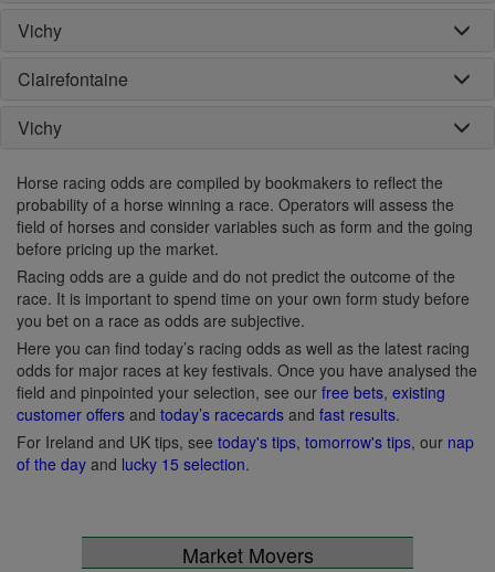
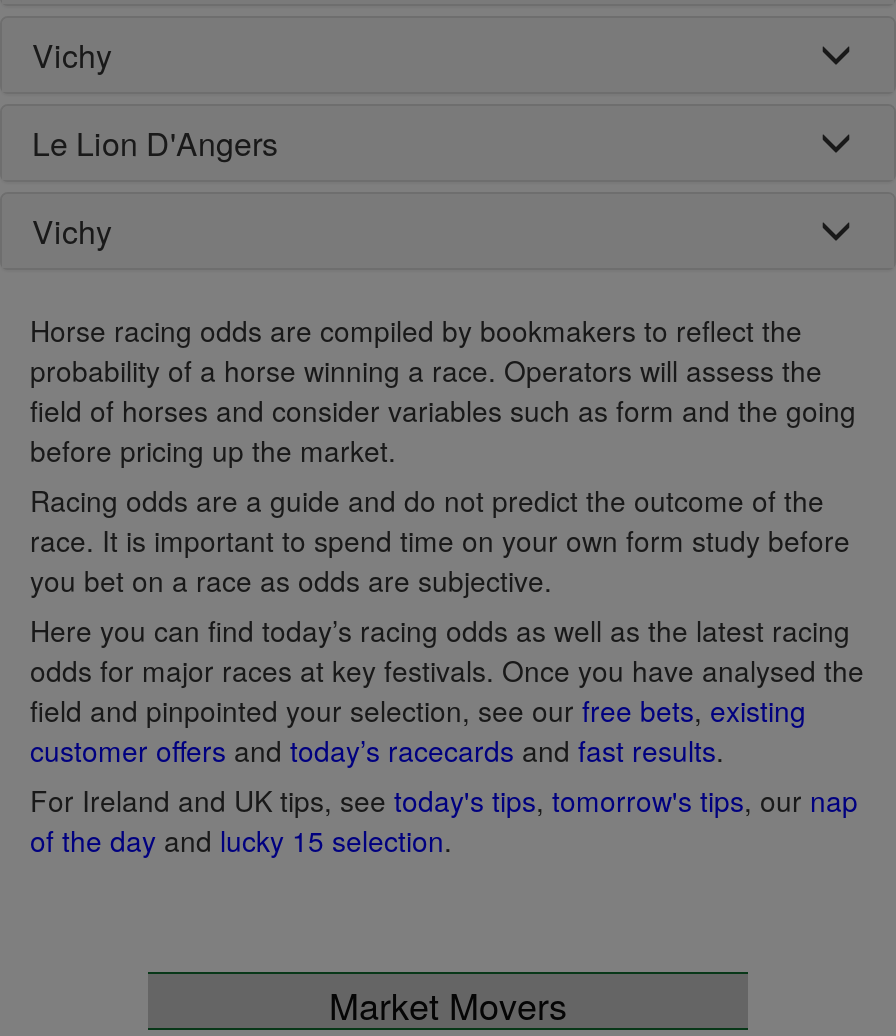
- Clairefontaine
+ Le Lion D'Angers
